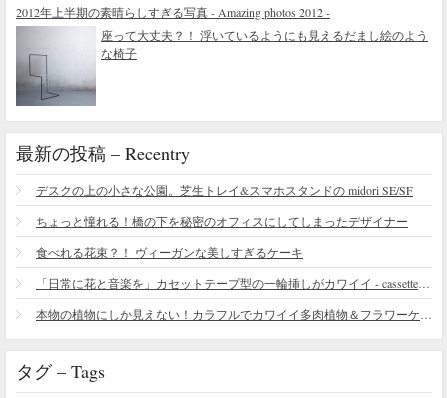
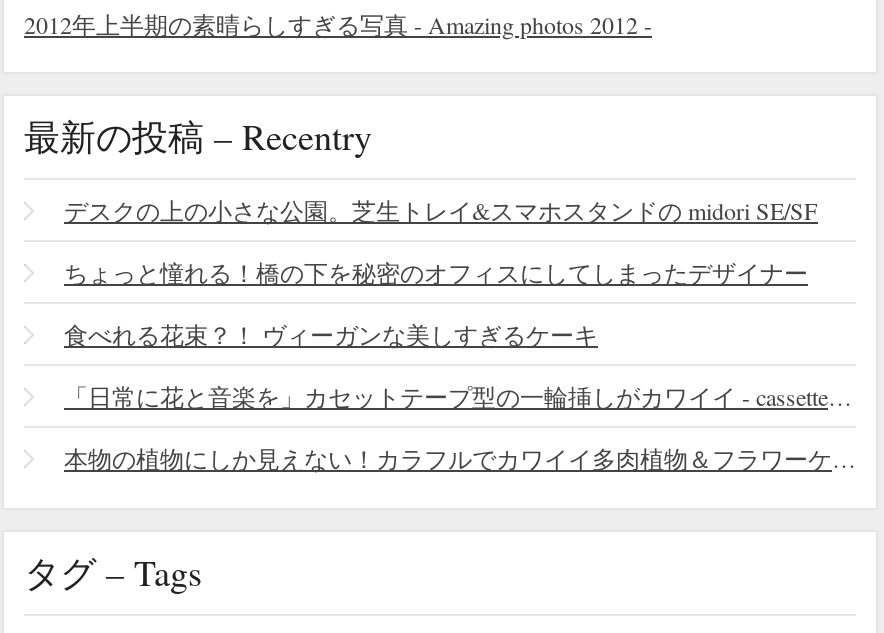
- [image]
- 座って大丈夫？！ 浮いているようにも見えるだまし絵のよう
- な椅子
